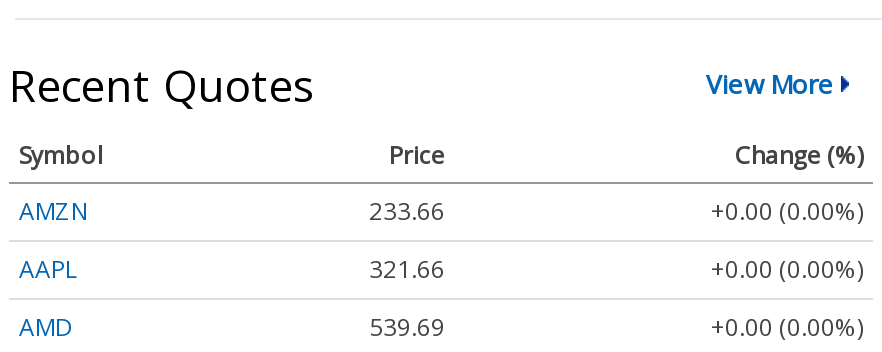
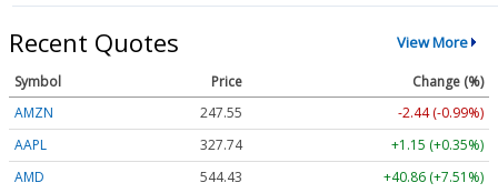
- 233.66
+ 247.55

- +0.00 (0.00%)
+ -2.44 (-0.99%)

- 321.66
+ 327.74

- +0.00 (0.00%)
+ +1.15 (+0.35%)

- 539.69
+ 544.43

- +0.00 (0.00%)
+ +40.86 (+7.51%)
